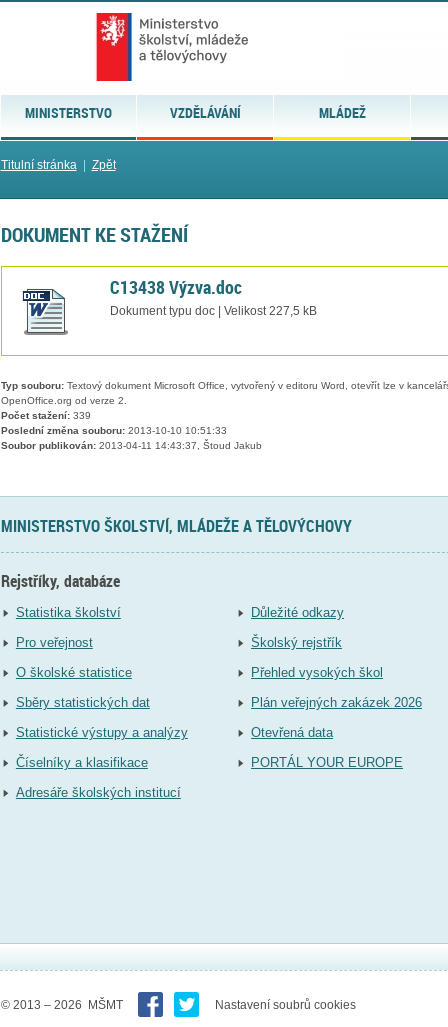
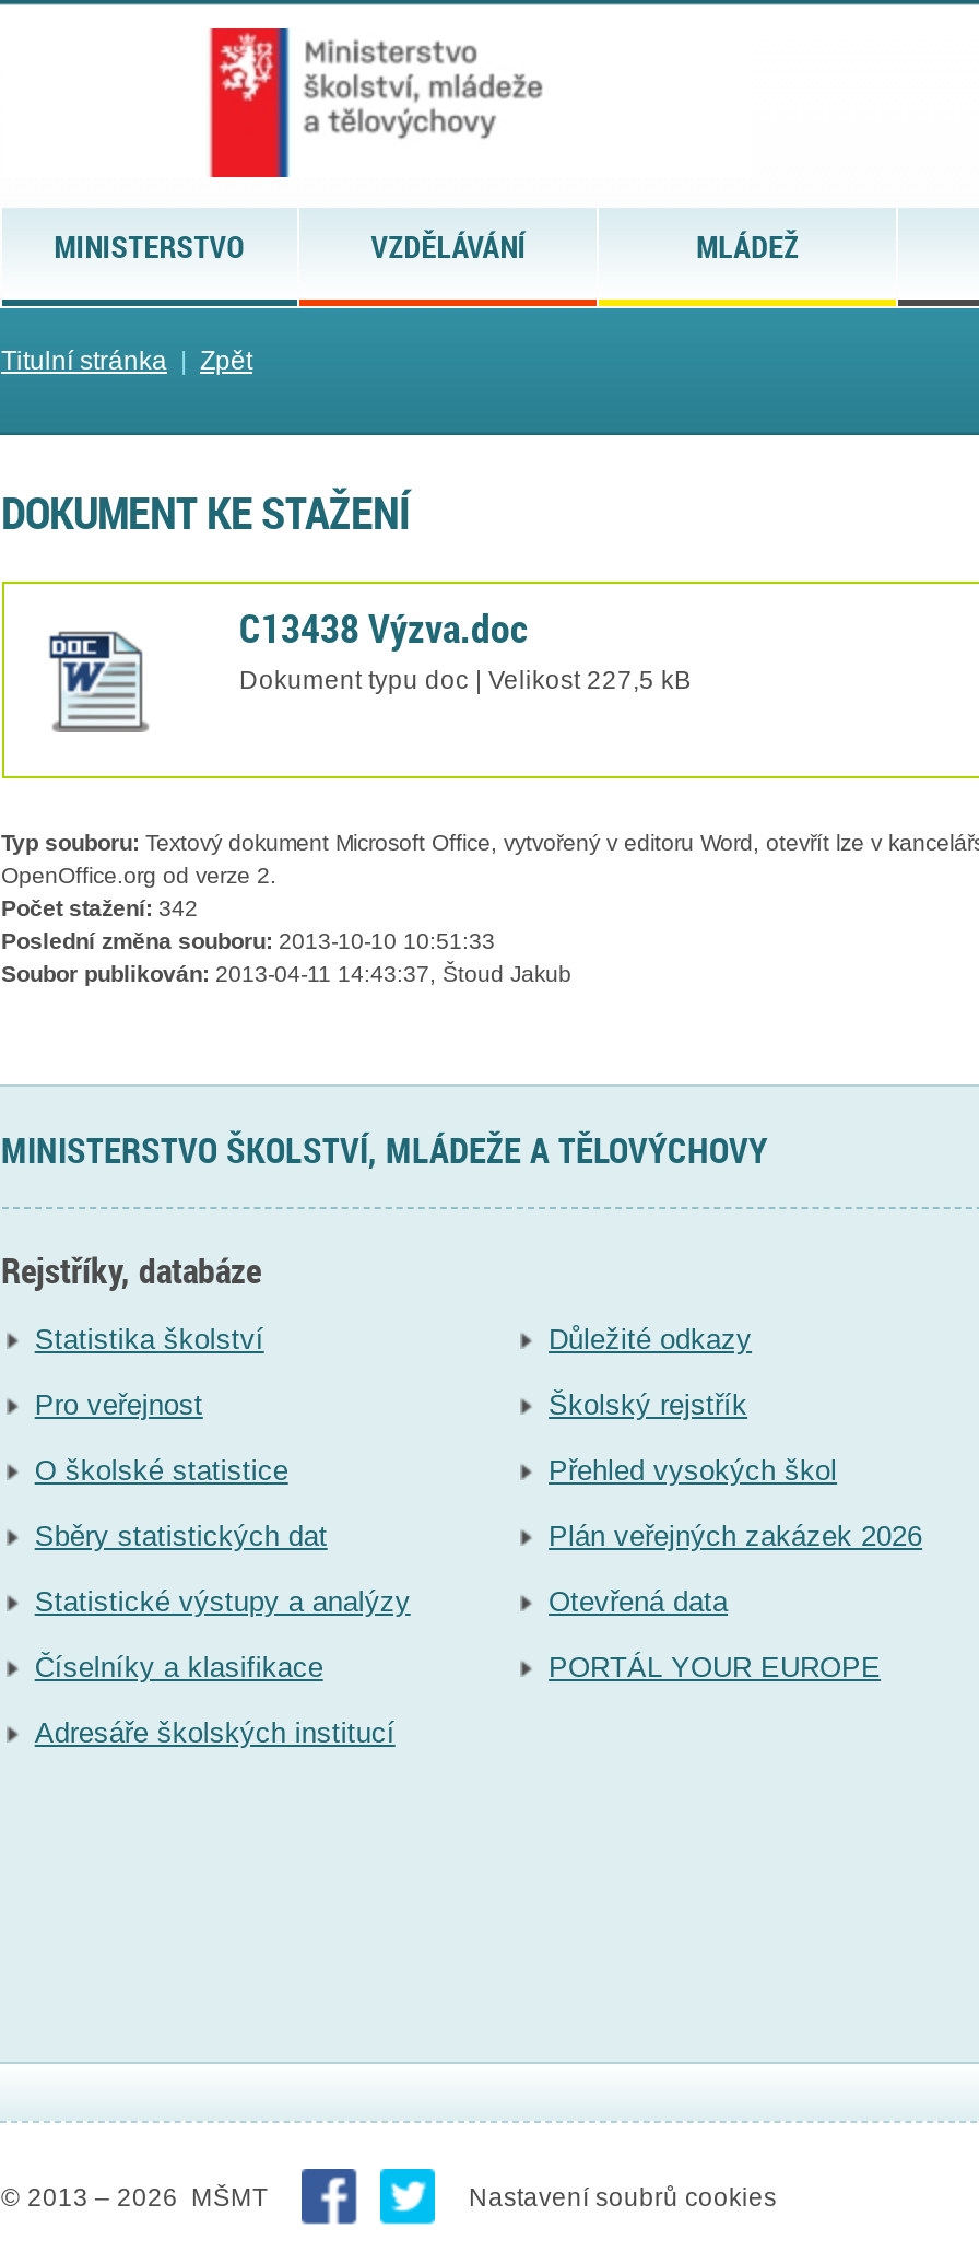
- Počet stažení: 339
+ Počet stažení: 342
